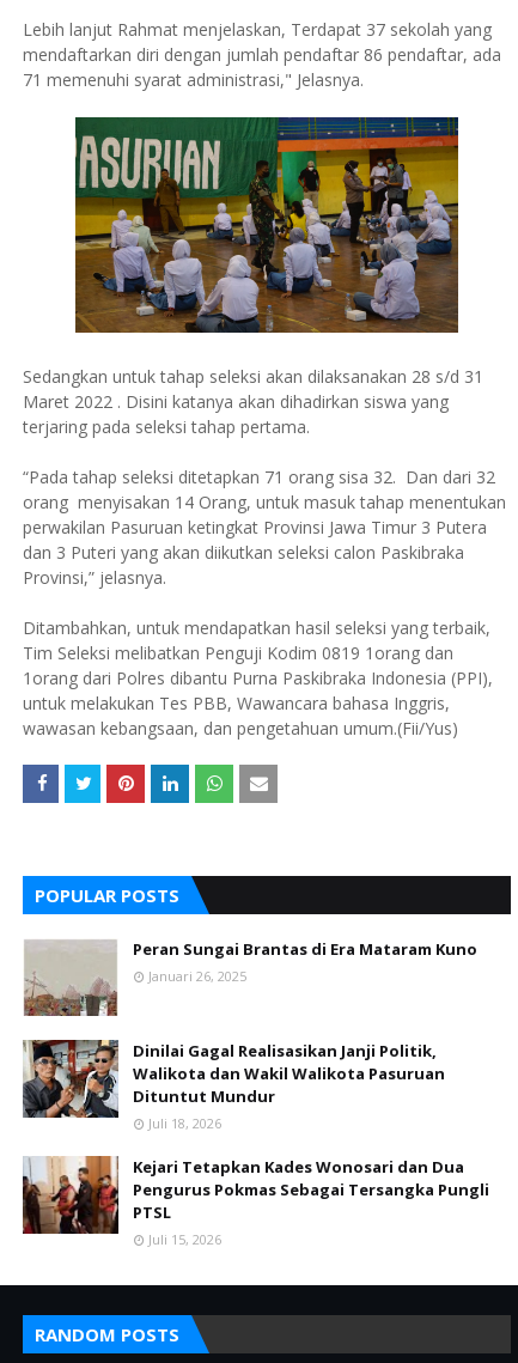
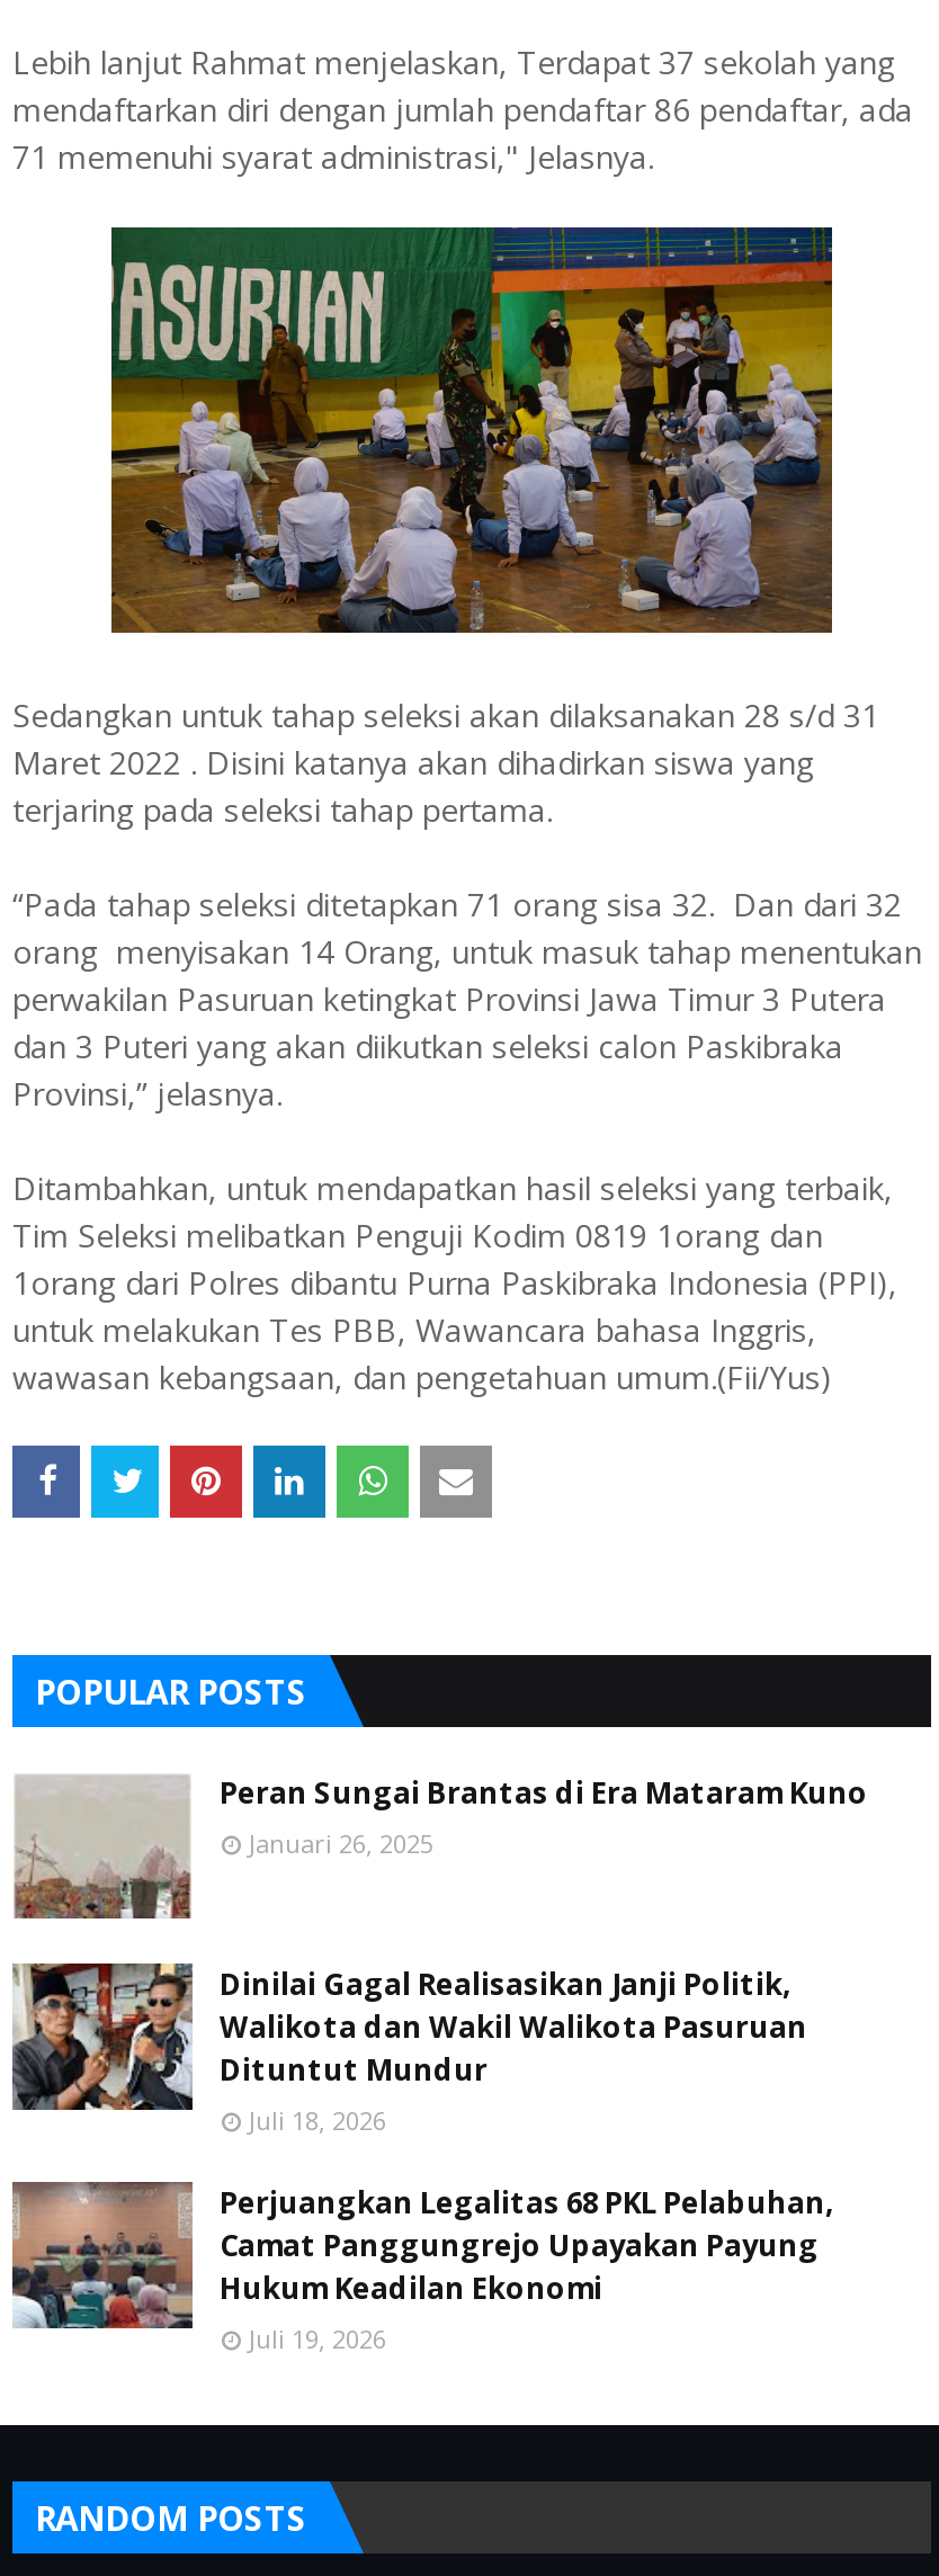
- [image]
- Kejari Tetapkan Kades Wonosari dan Dua
- Pengurus Pokmas Sebagai Tersangka Pungli
- PTSL
- Juli 15, 2026
+ [image]
+ Perjuangkan Legalitas 68 PKL Pelabuhan,
+ Camat Panggungrejo Upayakan Payung
+ Hukum Keadilan Ekonomi
+ Juli 19, 2026
